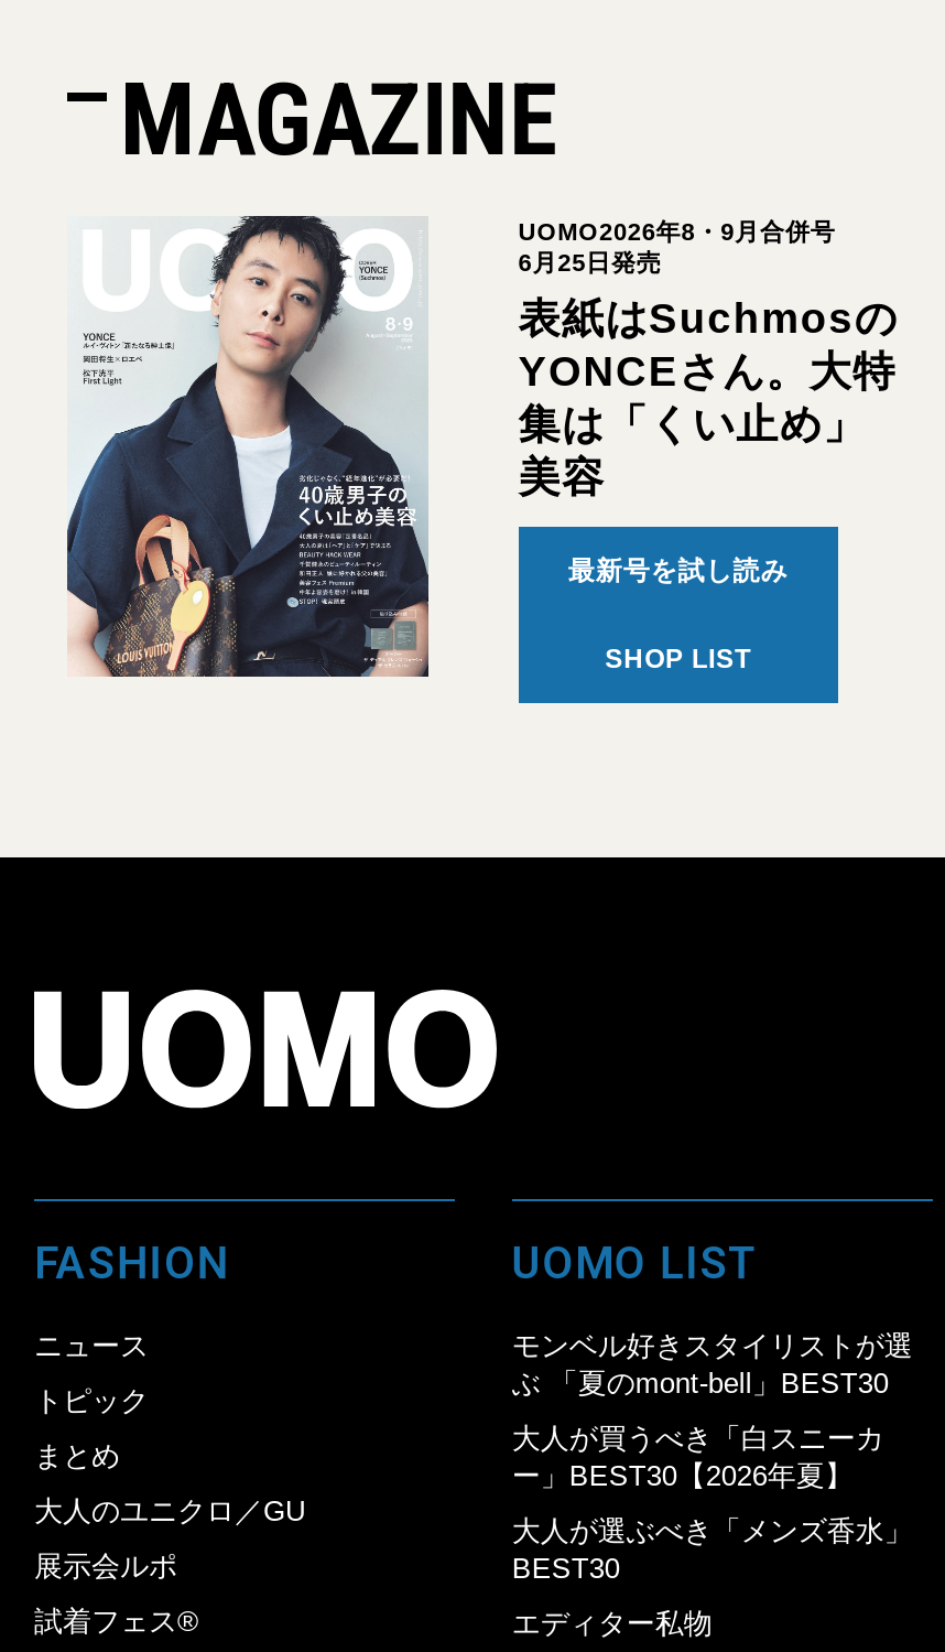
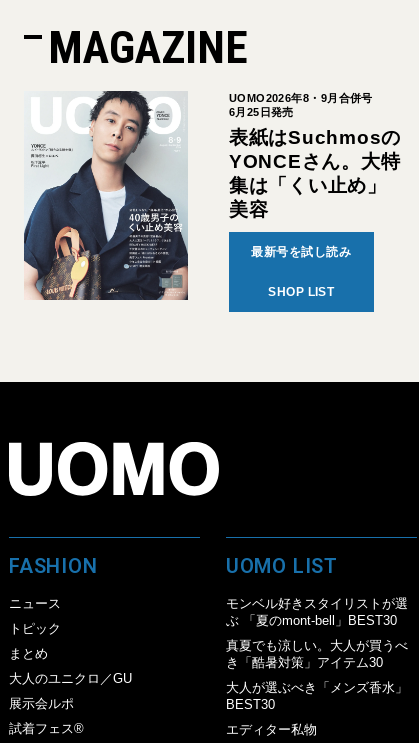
- 大人が買うべき「白スニーカ
- ー」BEST30【2026年夏】
+ 真夏でも涼しい。大人が買うべ
+ き「酷暑対策」アイテム30
